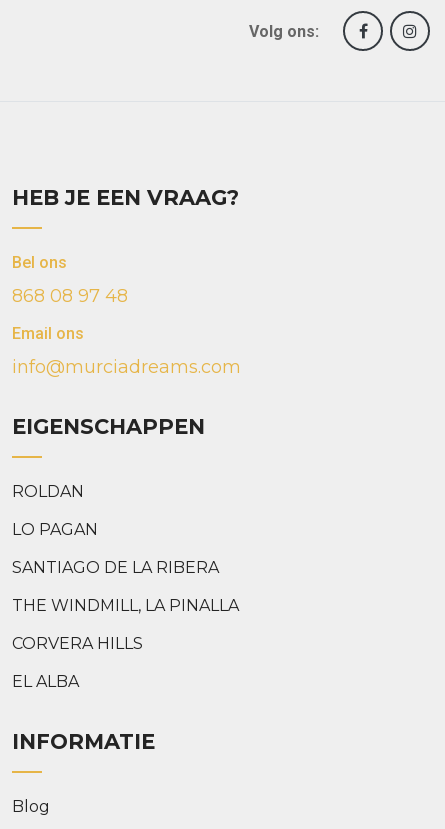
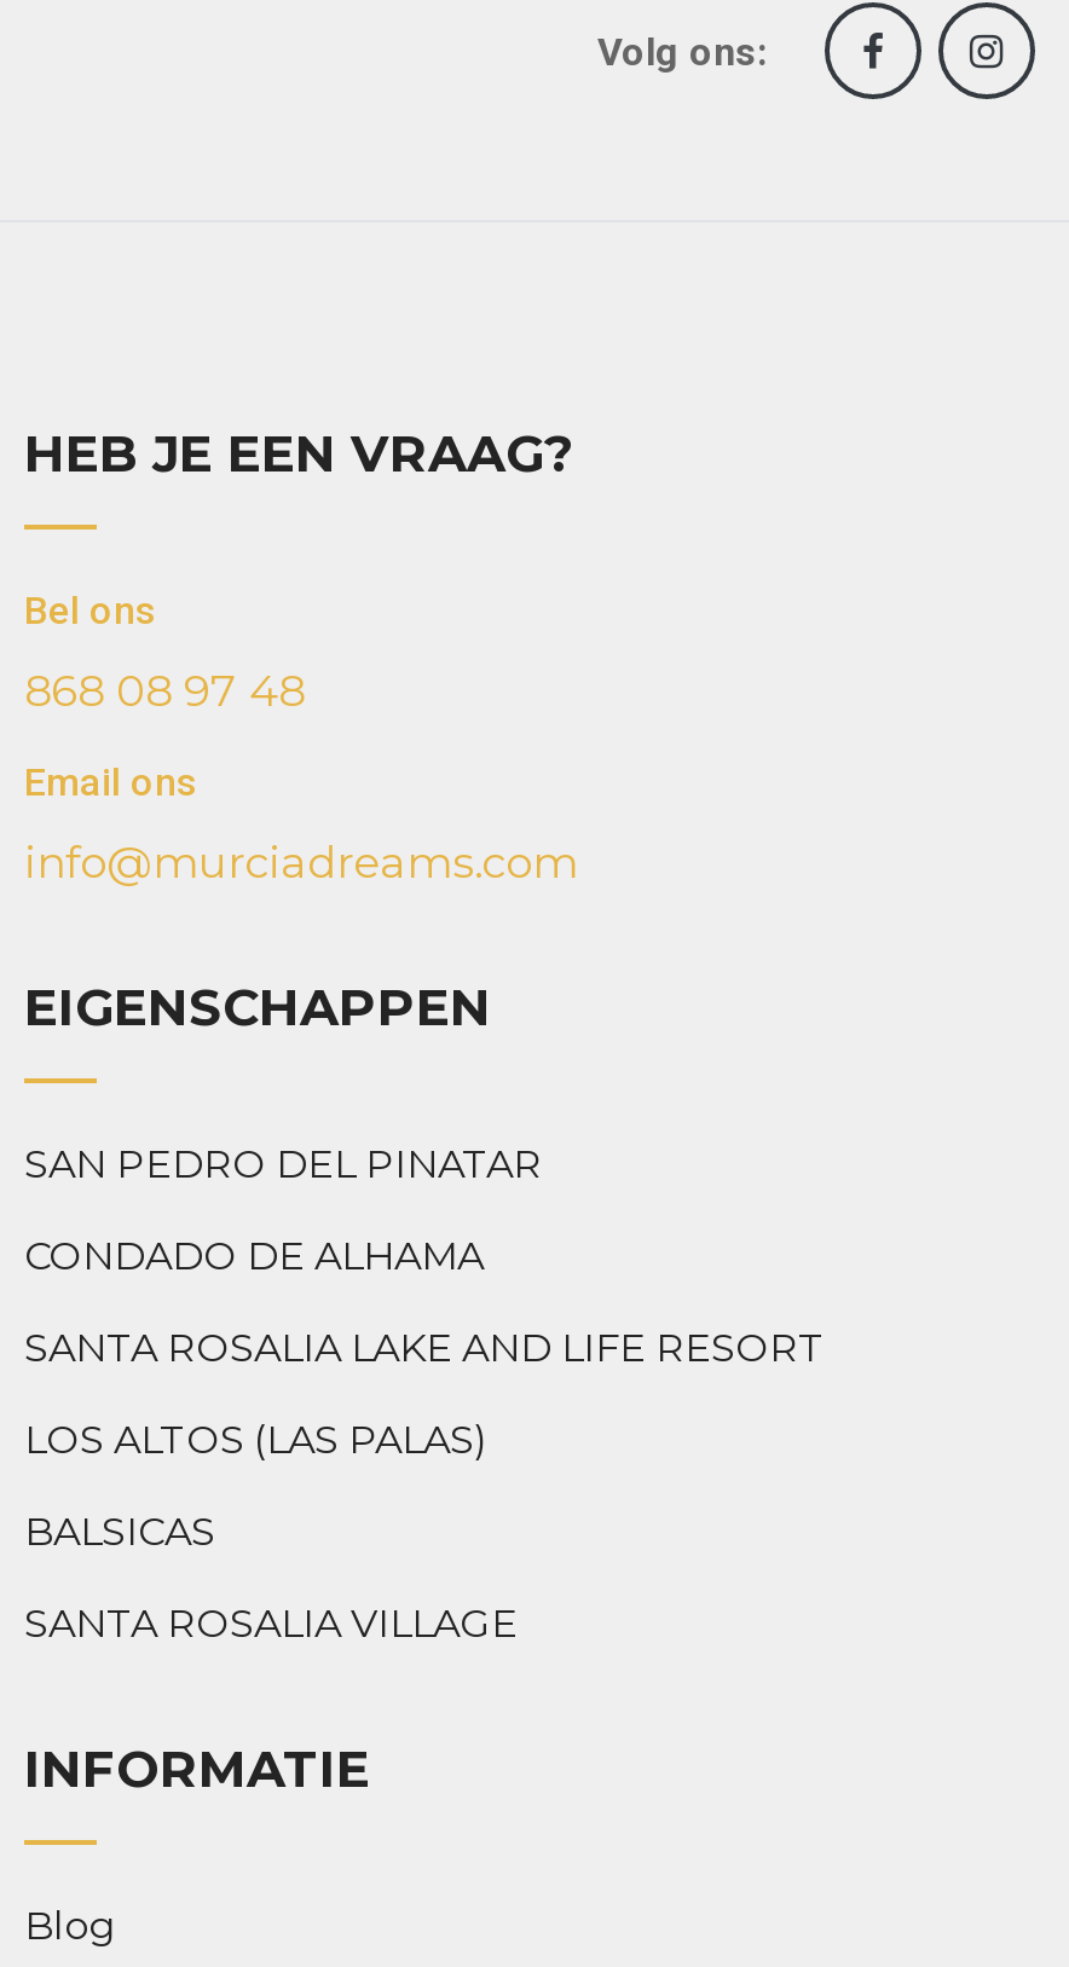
- ROLDAN
+ SAN PEDRO DEL PINATAR

- LO PAGAN
+ CONDADO DE ALHAMA

- SANTIAGO DE LA RIBERA
+ SANTA ROSALIA LAKE AND LIFE RESORT

- THE WINDMILL, LA PINALLA
+ LOS ALTOS (LAS PALAS)

- CORVERA HILLS
+ BALSICAS

- EL ALBA
+ SANTA ROSALIA VILLAGE
